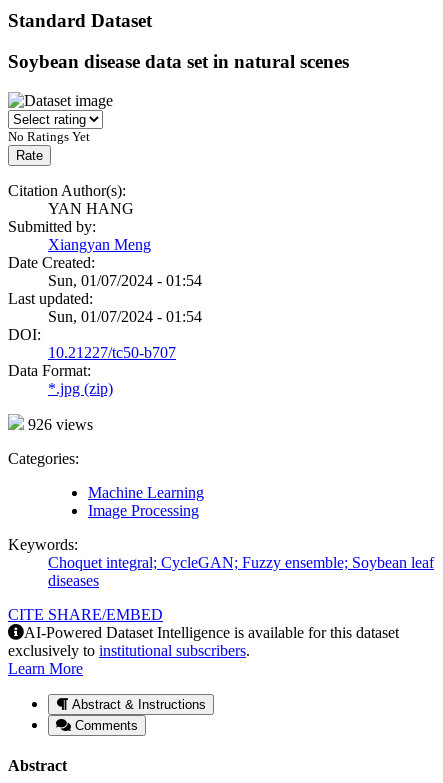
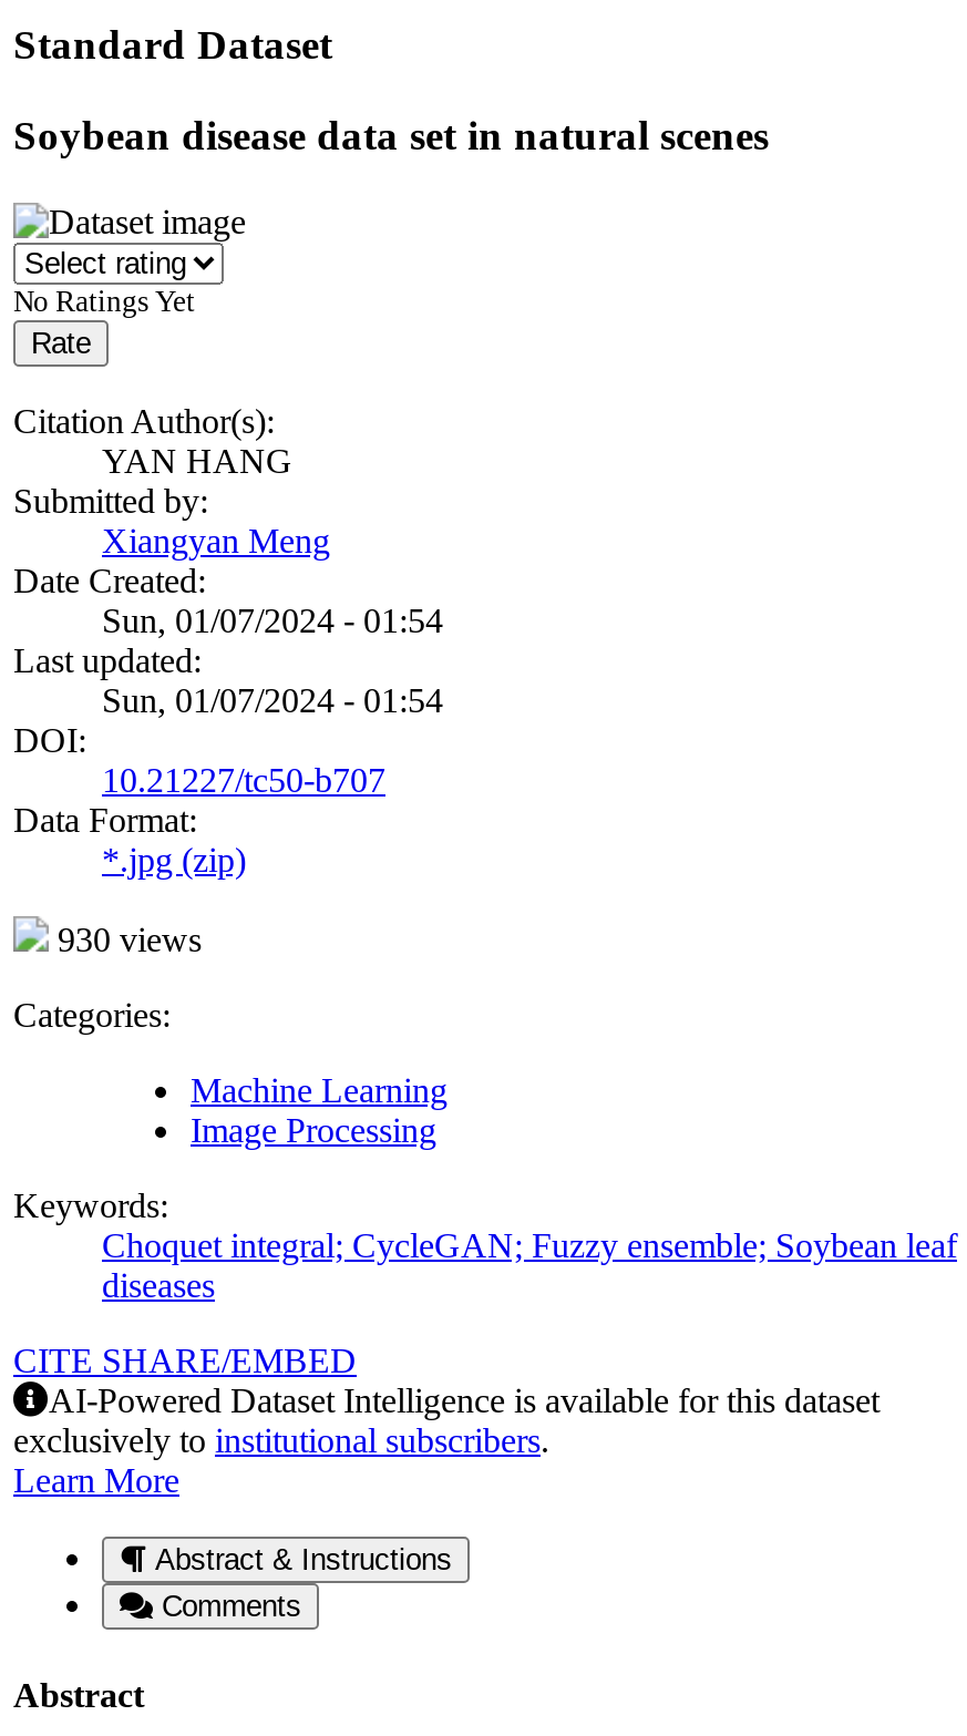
- 926 views
+ 930 views
